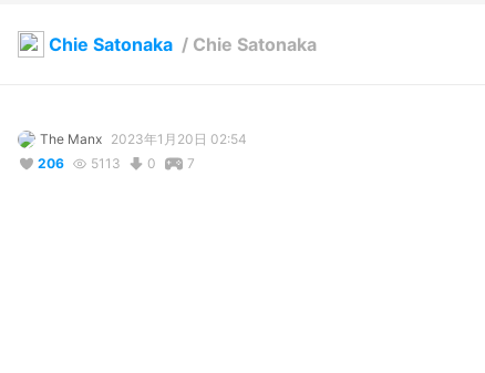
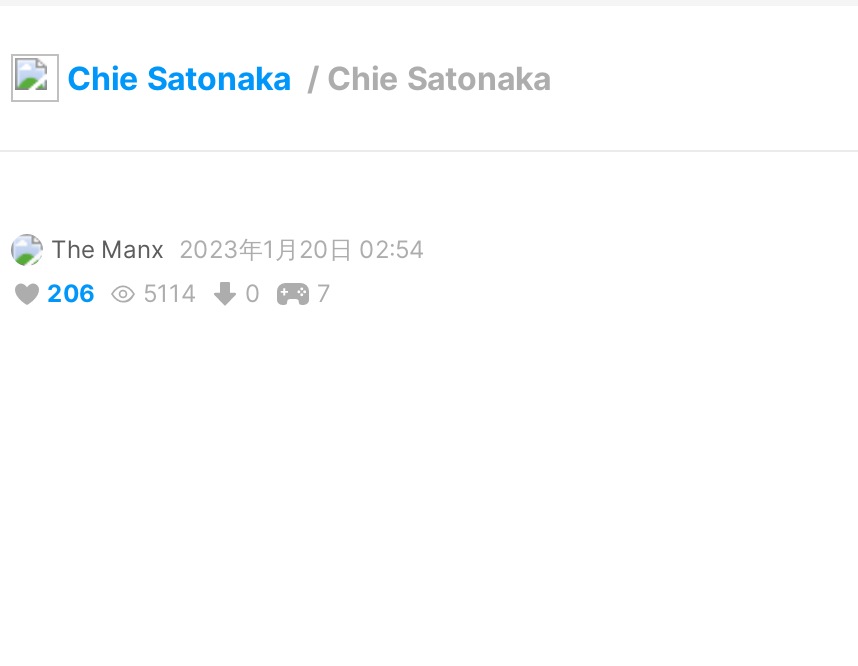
- 206 5113 0 7
+ 206 5114 0 7
